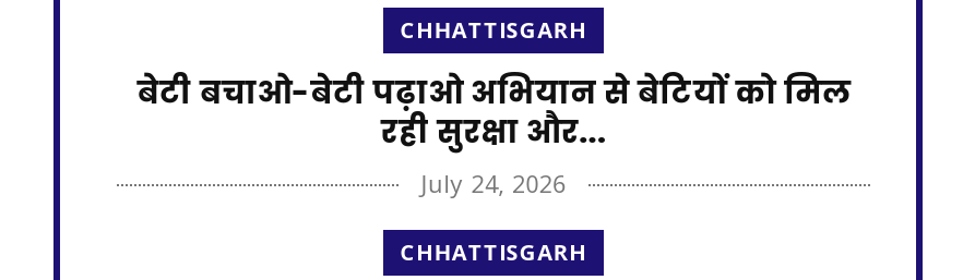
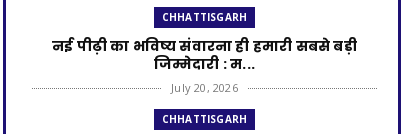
- बेटी बचाओ-बेटी पढ़ाओ अभियान से बेटियों को मिल
- रही सुरक्षा और...
- July 24, 2026
+ नई पीढ़ी का भविष्य संवारना ही हमारी सबसे बड़ी
+ जिम्मेदारी : म...
+ July 20, 2026
